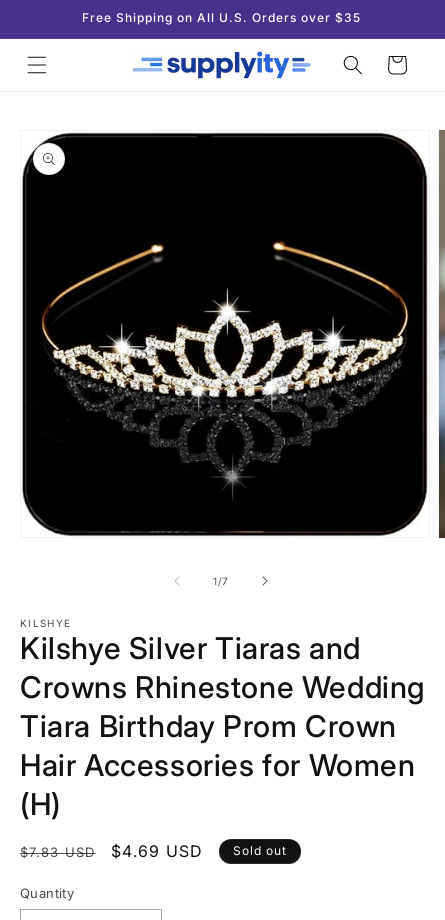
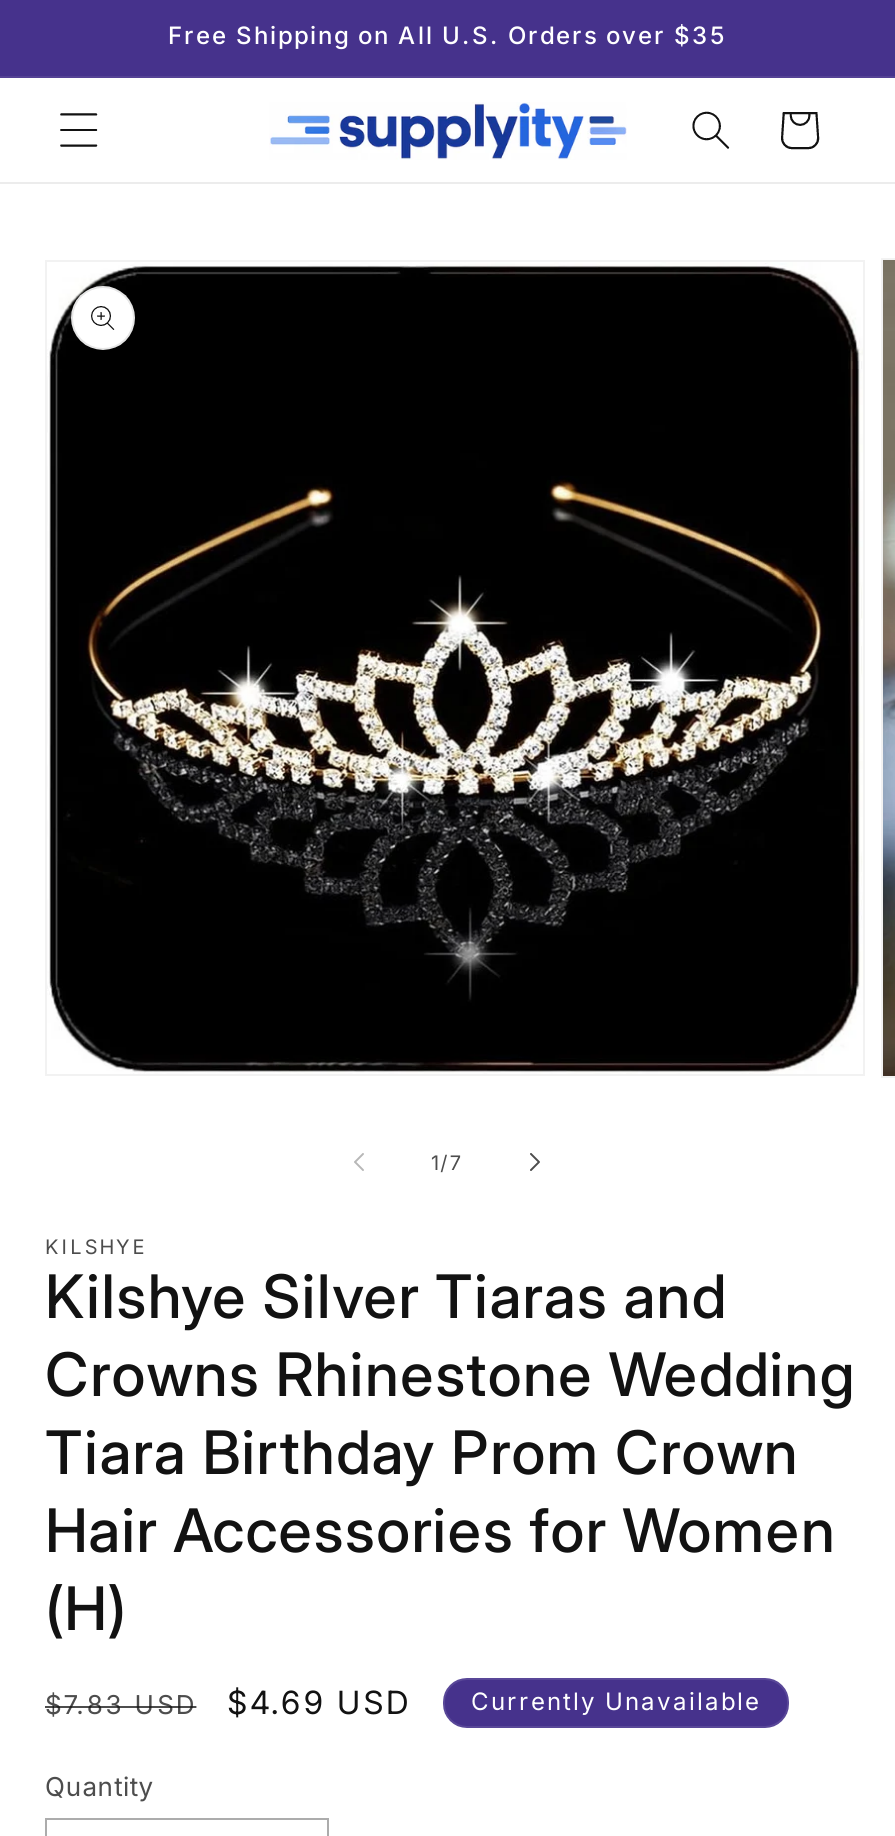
- Sold out
+ Currently Unavailable
